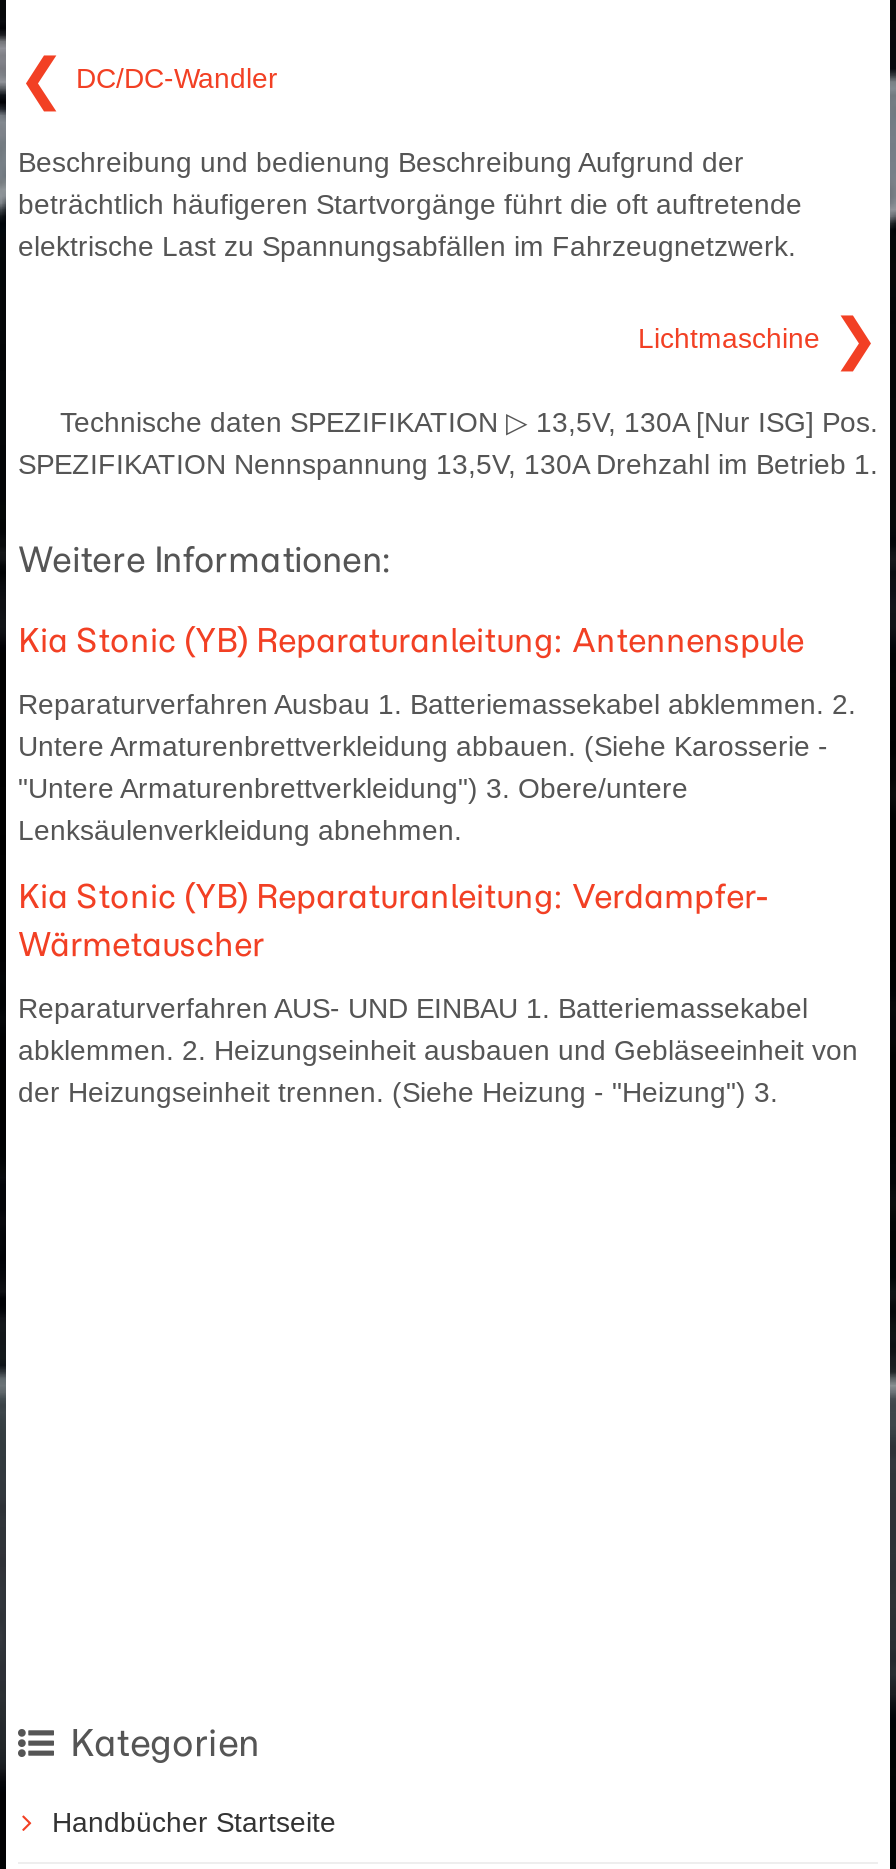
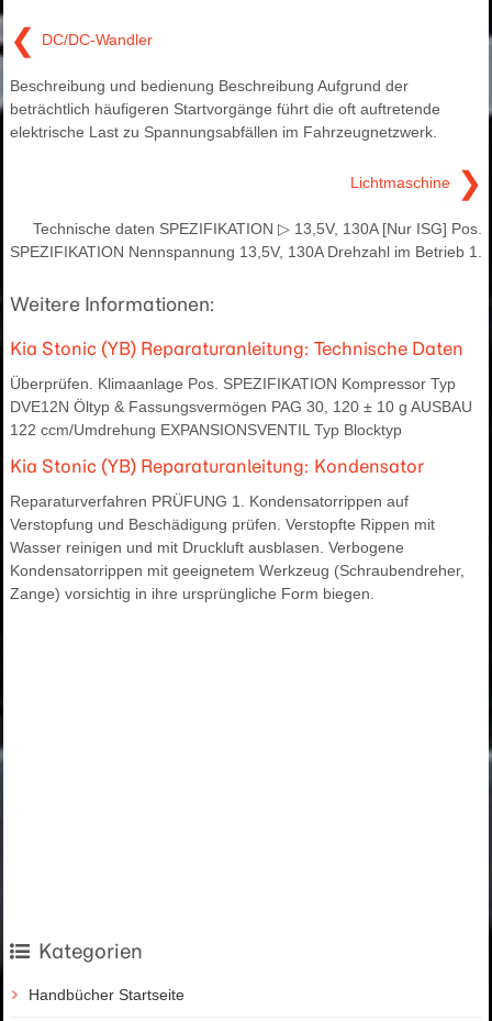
- Kia Stonic (YB) Reparaturanleitung: Antennenspule
+ Kia Stonic (YB) Reparaturanleitung: Technische Daten

- Reparaturverfahren Ausbau 1. Batteriemassekabel abklemmen. 2.
- Untere Armaturenbrettverkleidung abbauen. (Siehe Karosserie -
- "Untere Armaturenbrettverkleidung") 3. Obere/untere
- Lenksäulenverkleidung abnehmen.
+ Überprüfen. Klimaanlage Pos. SPEZIFIKATION Kompressor Typ
+ DVE12N Öltyp & Fassungsvermögen PAG 30, 120 ± 10 g AUSBAU
+ 122 ccm/Umdrehung EXPANSIONSVENTIL Typ Blocktyp

- Kia Stonic (YB) Reparaturanleitung: Verdampfer-
- Wärmetauscher
+ Kia Stonic (YB) Reparaturanleitung: Kondensator

- Reparaturverfahren AUS- UND EINBAU 1. Batteriemassekabel
- abklemmen. 2. Heizungseinheit ausbauen und Gebläseeinheit von
- der Heizungseinheit trennen. (Siehe Heizung - "Heizung") 3.
+ Reparaturverfahren PRÜFUNG 1. Kondensatorrippen auf
+ Verstopfung und Beschädigung prüfen. Verstopfte Rippen mit
+ Wasser reinigen und mit Druckluft ausblasen. Verbogene
+ Kondensatorrippen mit geeignetem Werkzeug (Schraubendreher,
+ Zange) vorsichtig in ihre ursprüngliche Form biegen.
